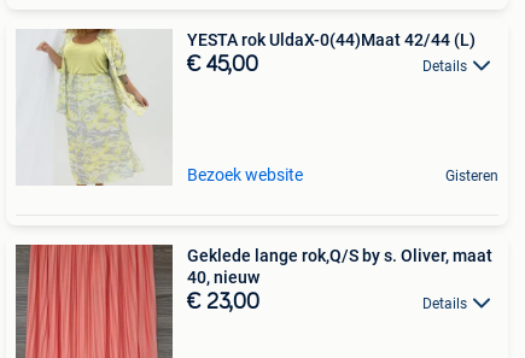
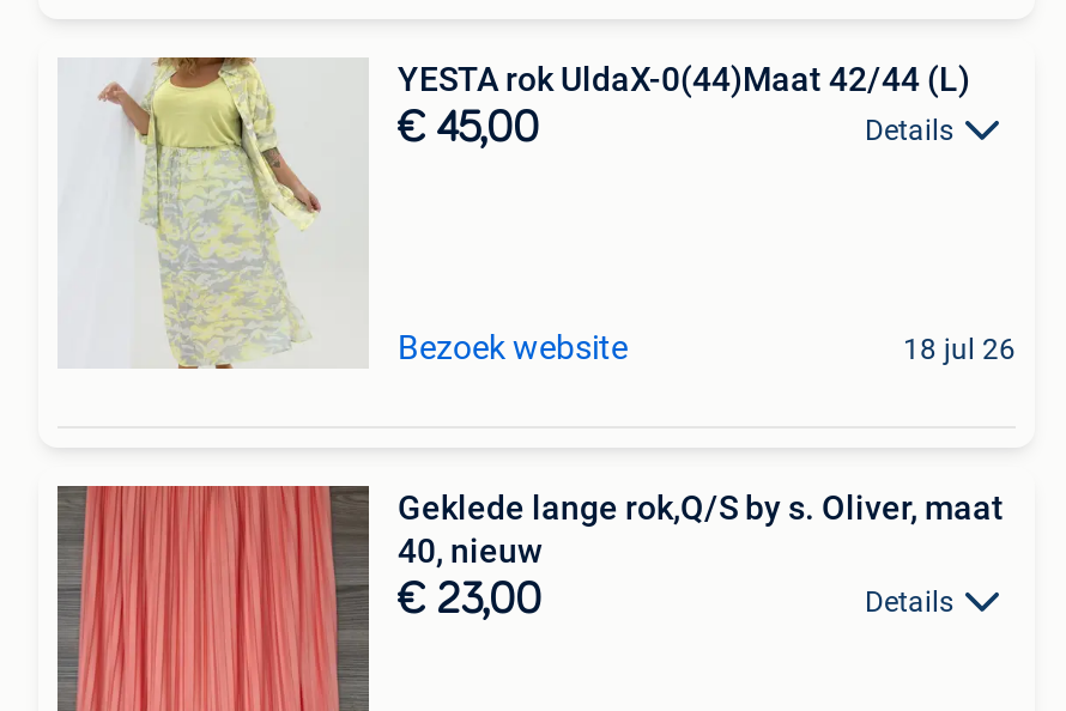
- Gisteren
+ 18 jul 26
